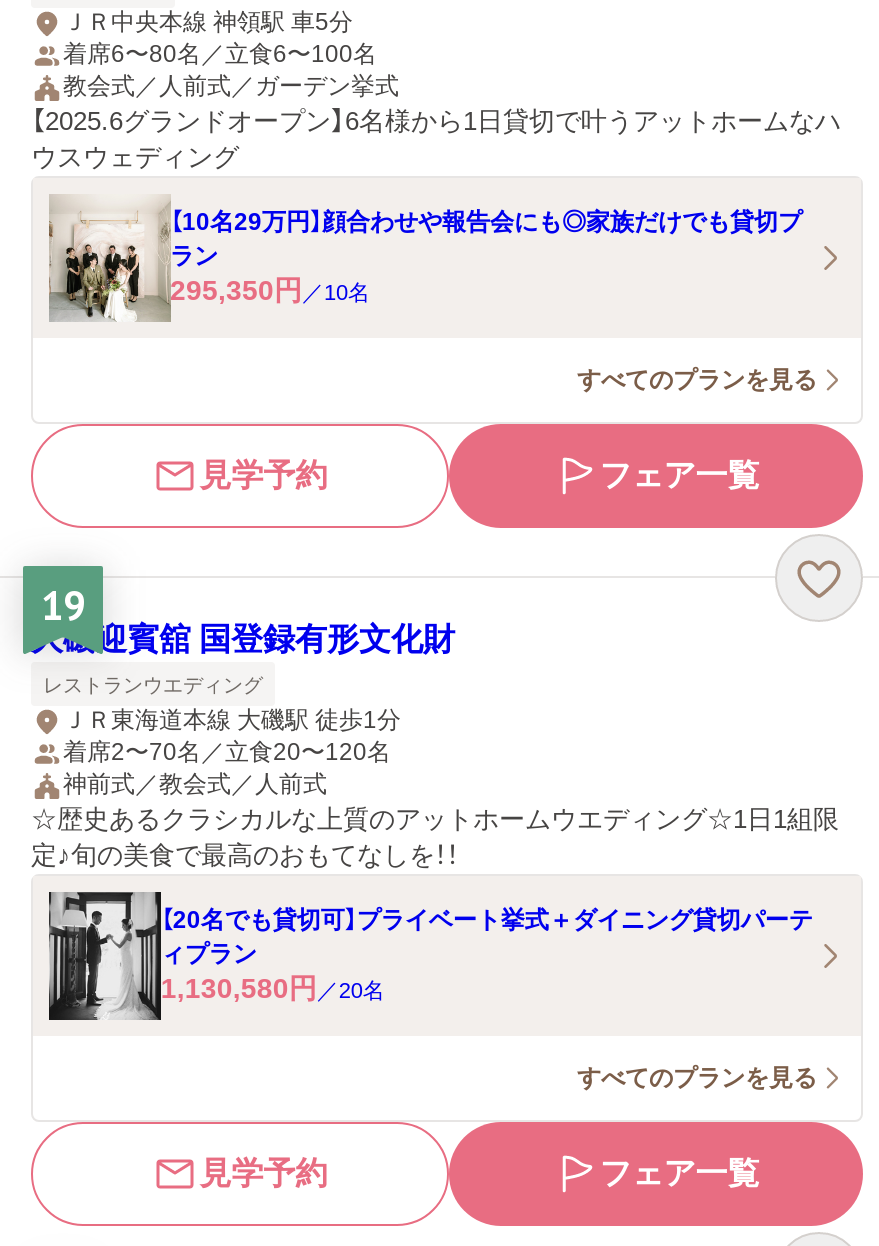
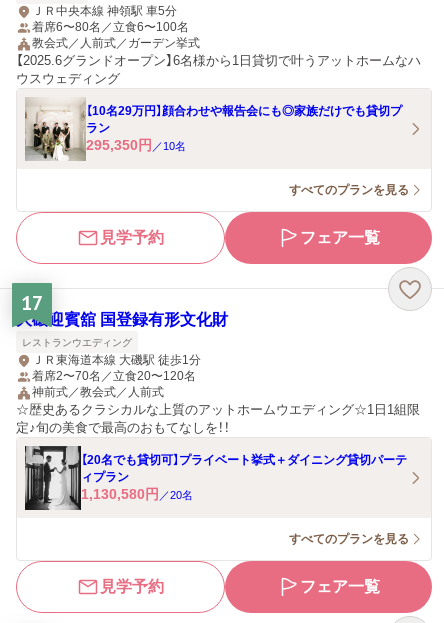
- 19
+ 17
